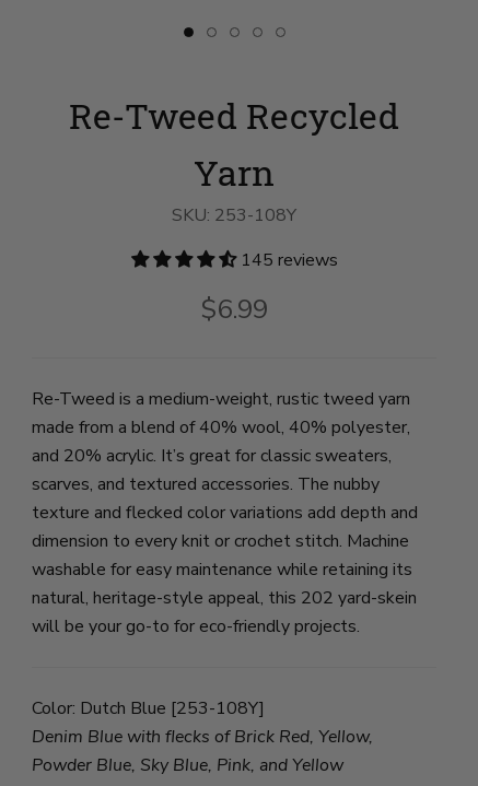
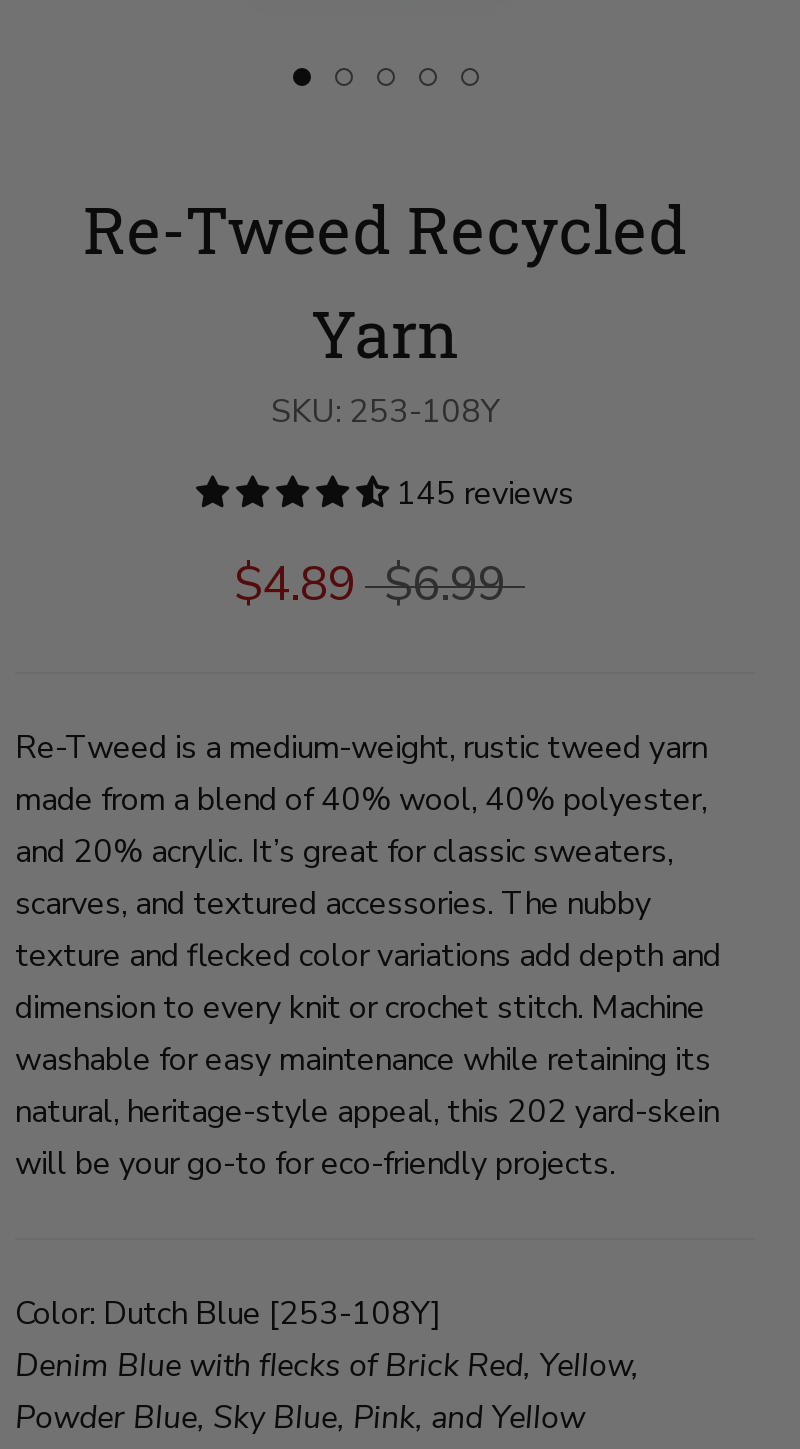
- $6.99
+ $4.89 $6.99
